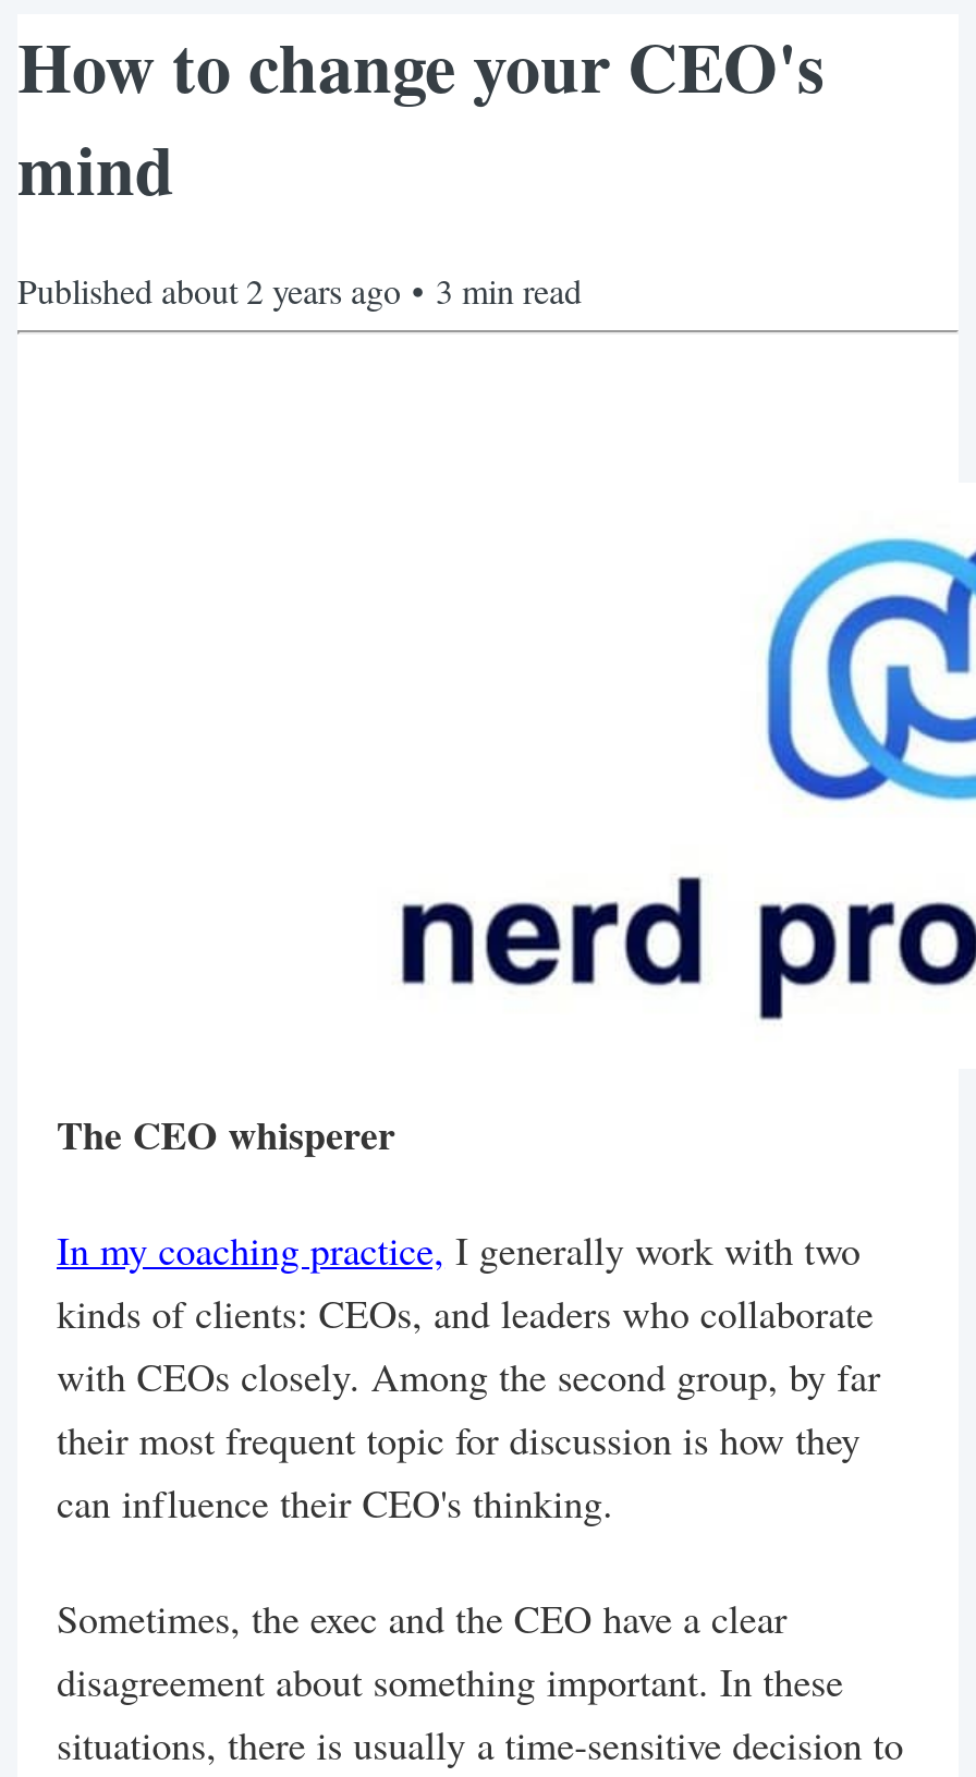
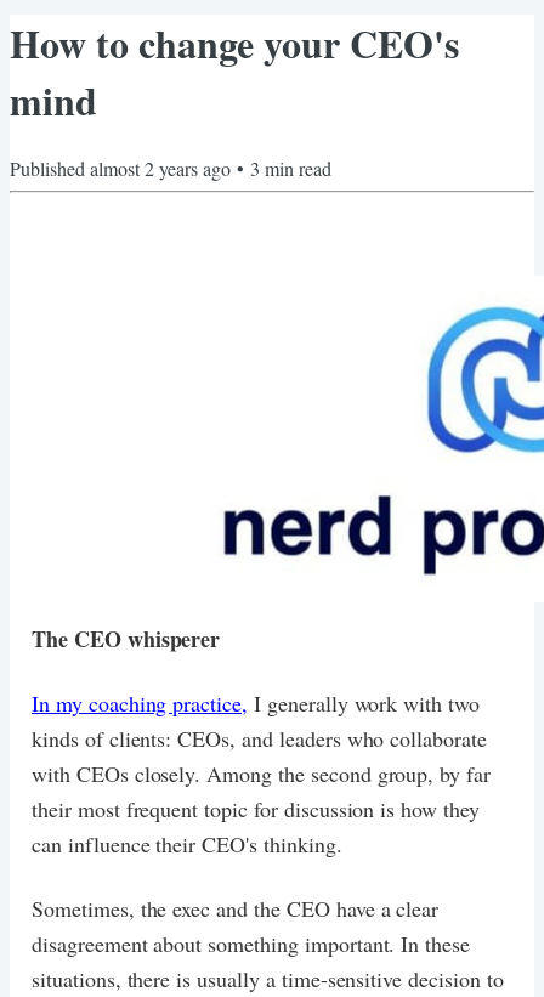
- Published about 2 years ago • 3 min read
+ Published almost 2 years ago • 3 min read
